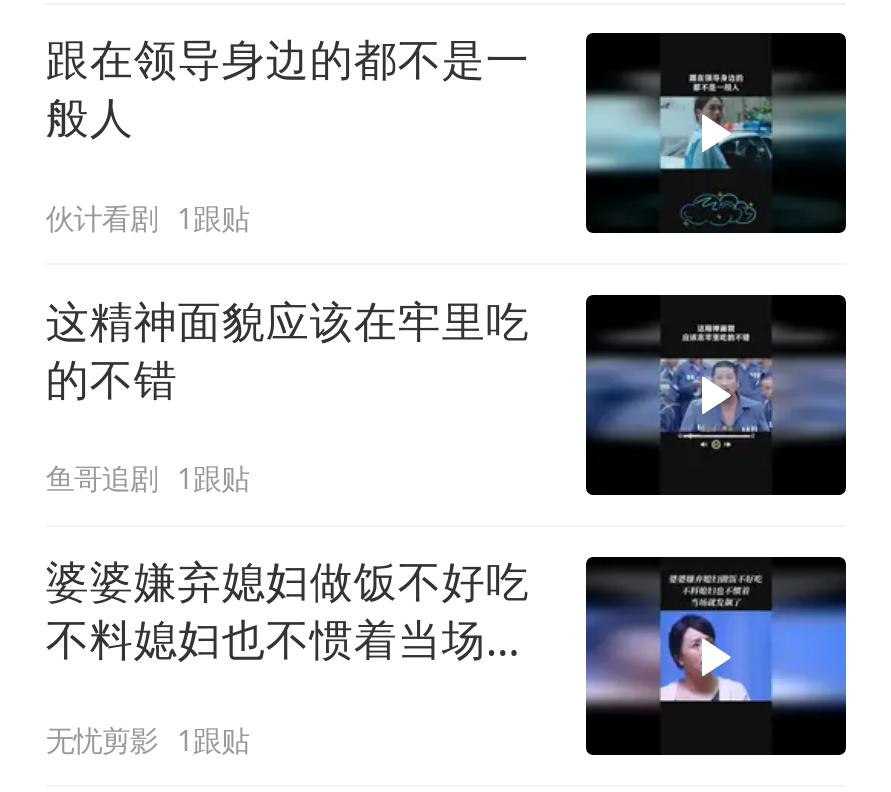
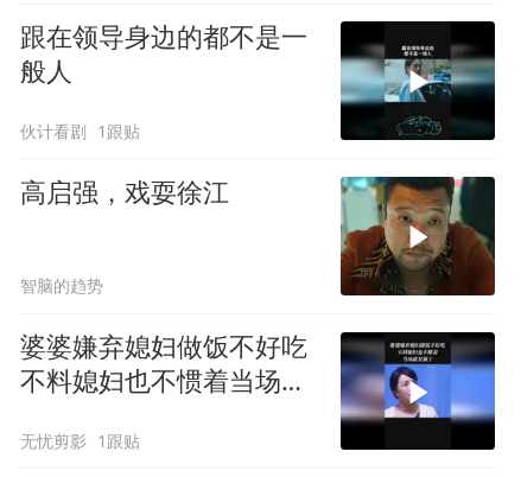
- 这精神面貌应该在牢里吃
- 的不错
+ 高启强，戏耍徐江

- [image]
+ [image]

- 鱼哥追剧 1跟贴
+ 智脑的趋势
